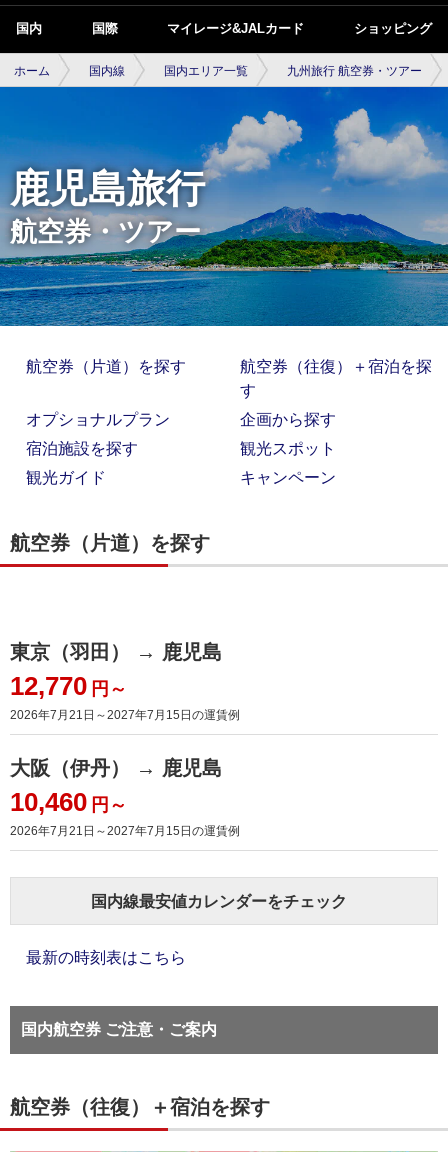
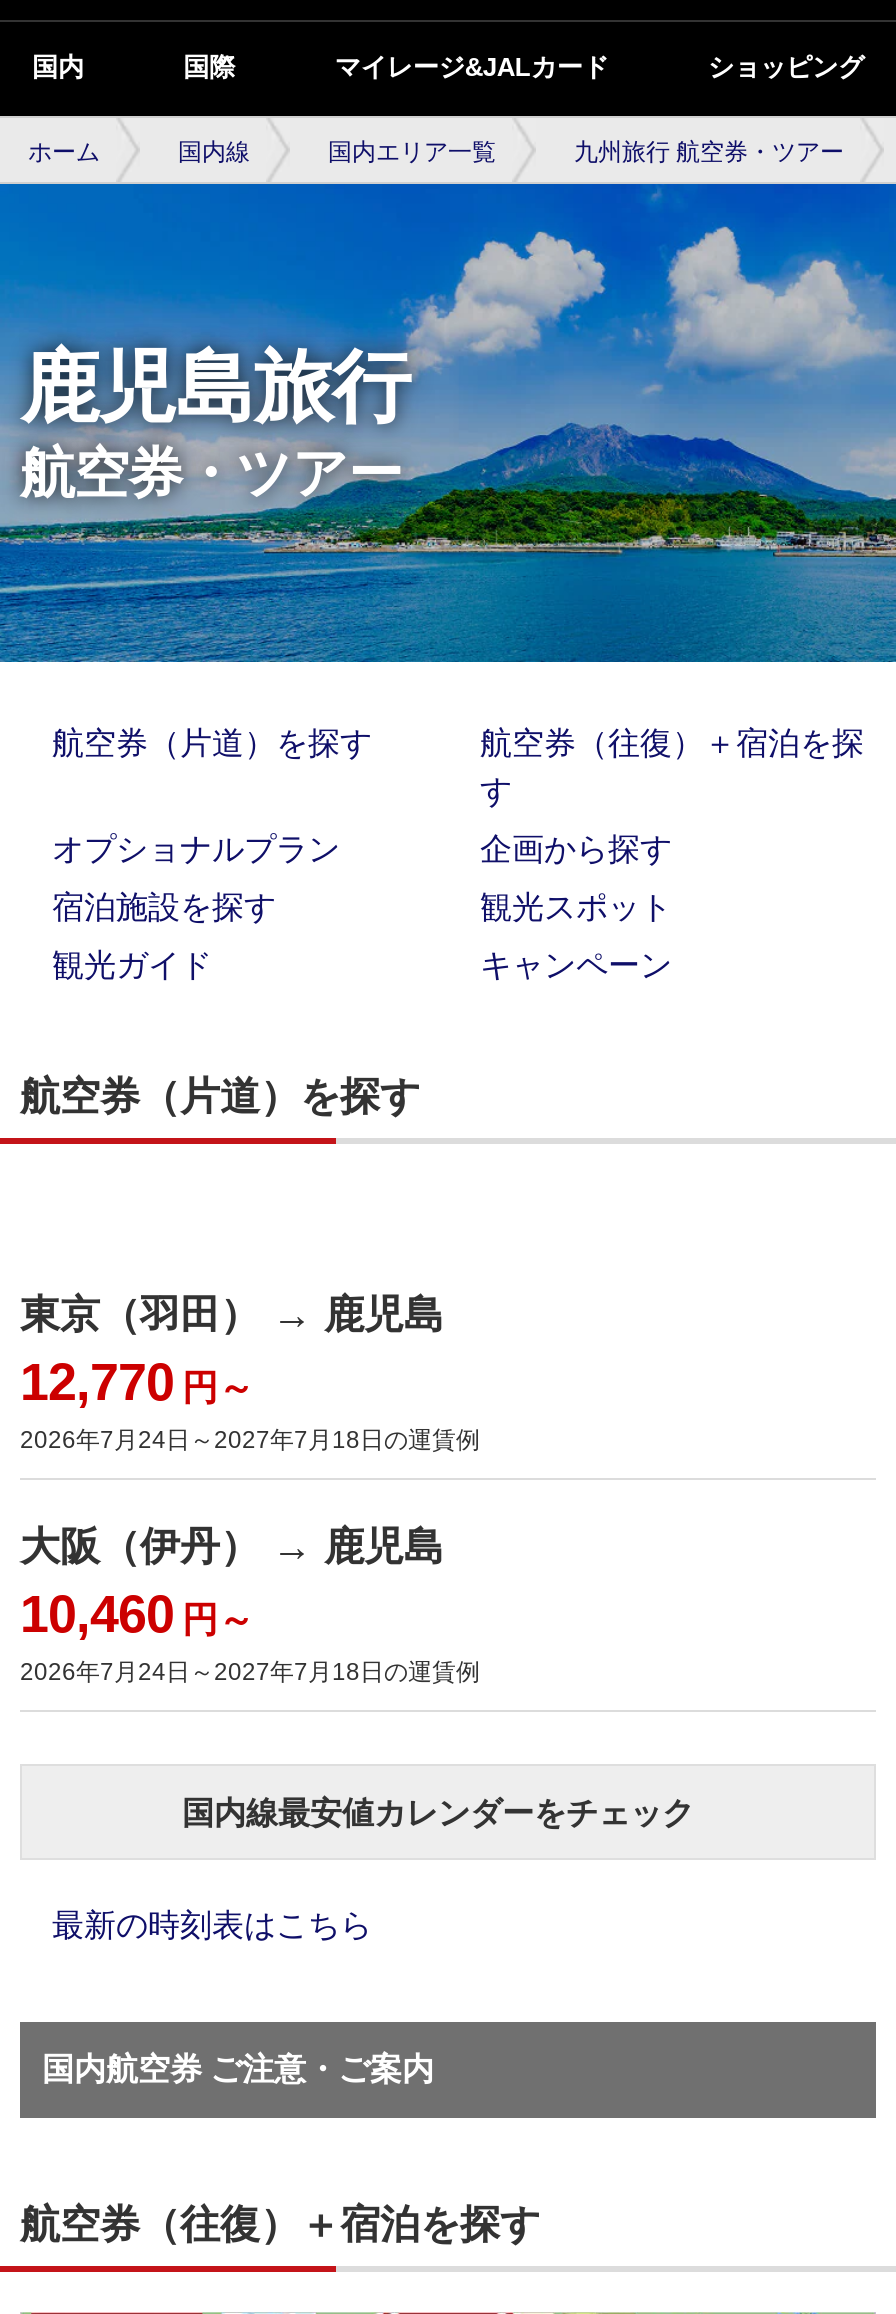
- 2026年7月21日～2027年7月15日の運賃例
+ 2026年7月24日～2027年7月18日の運賃例

- 2026年7月21日～2027年7月15日の運賃例
+ 2026年7月24日～2027年7月18日の運賃例
